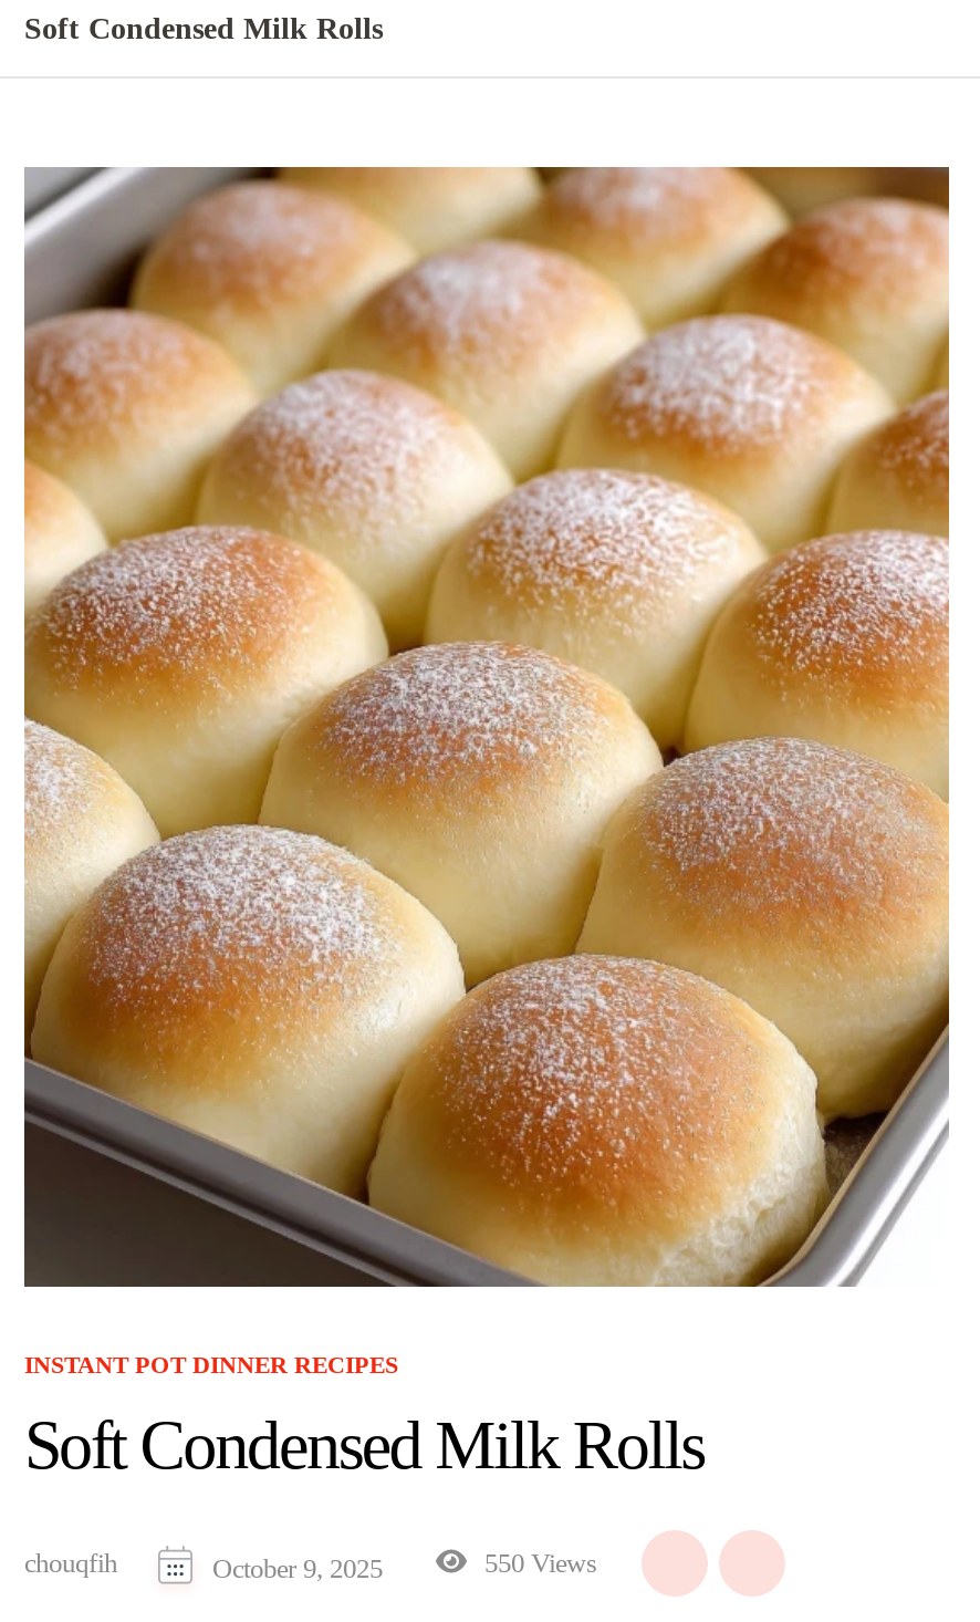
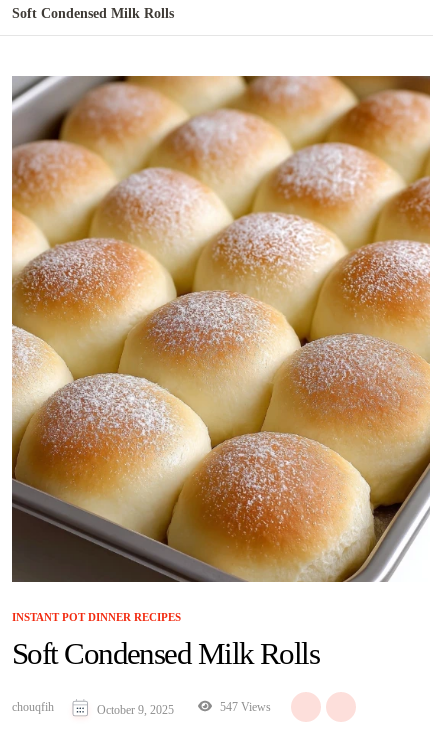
- 550 Views
+ 547 Views
